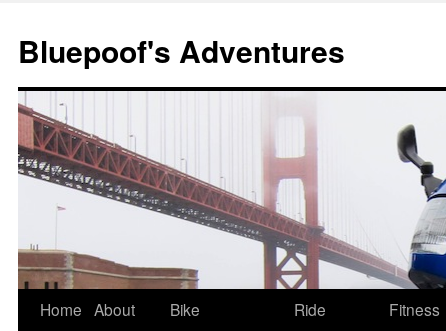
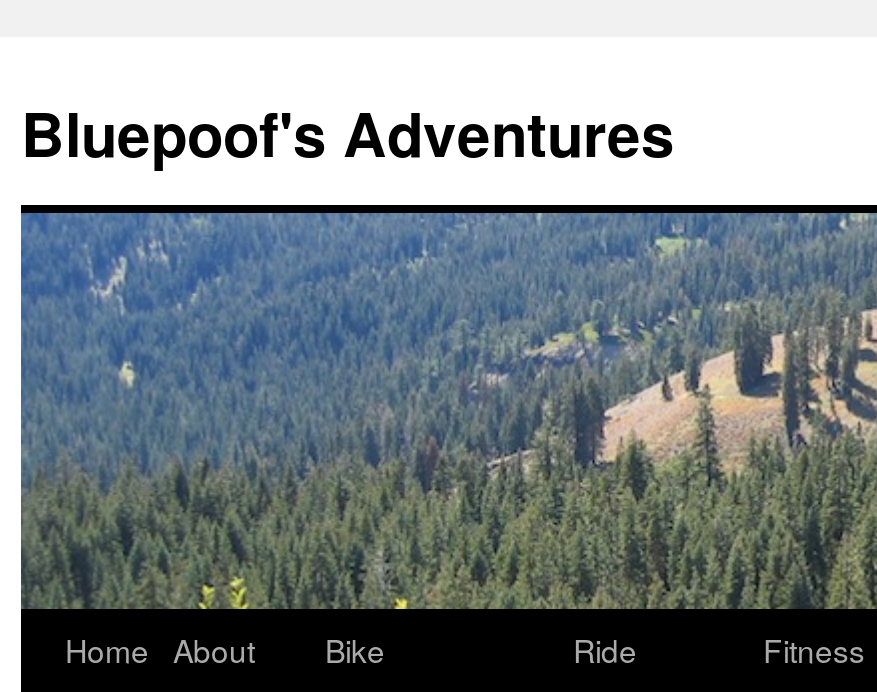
- [image]
+ [image]
